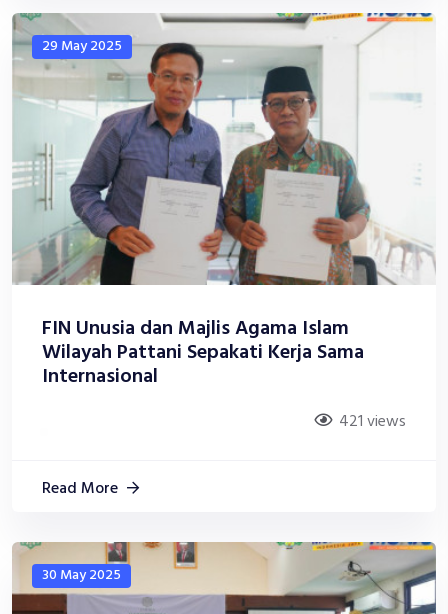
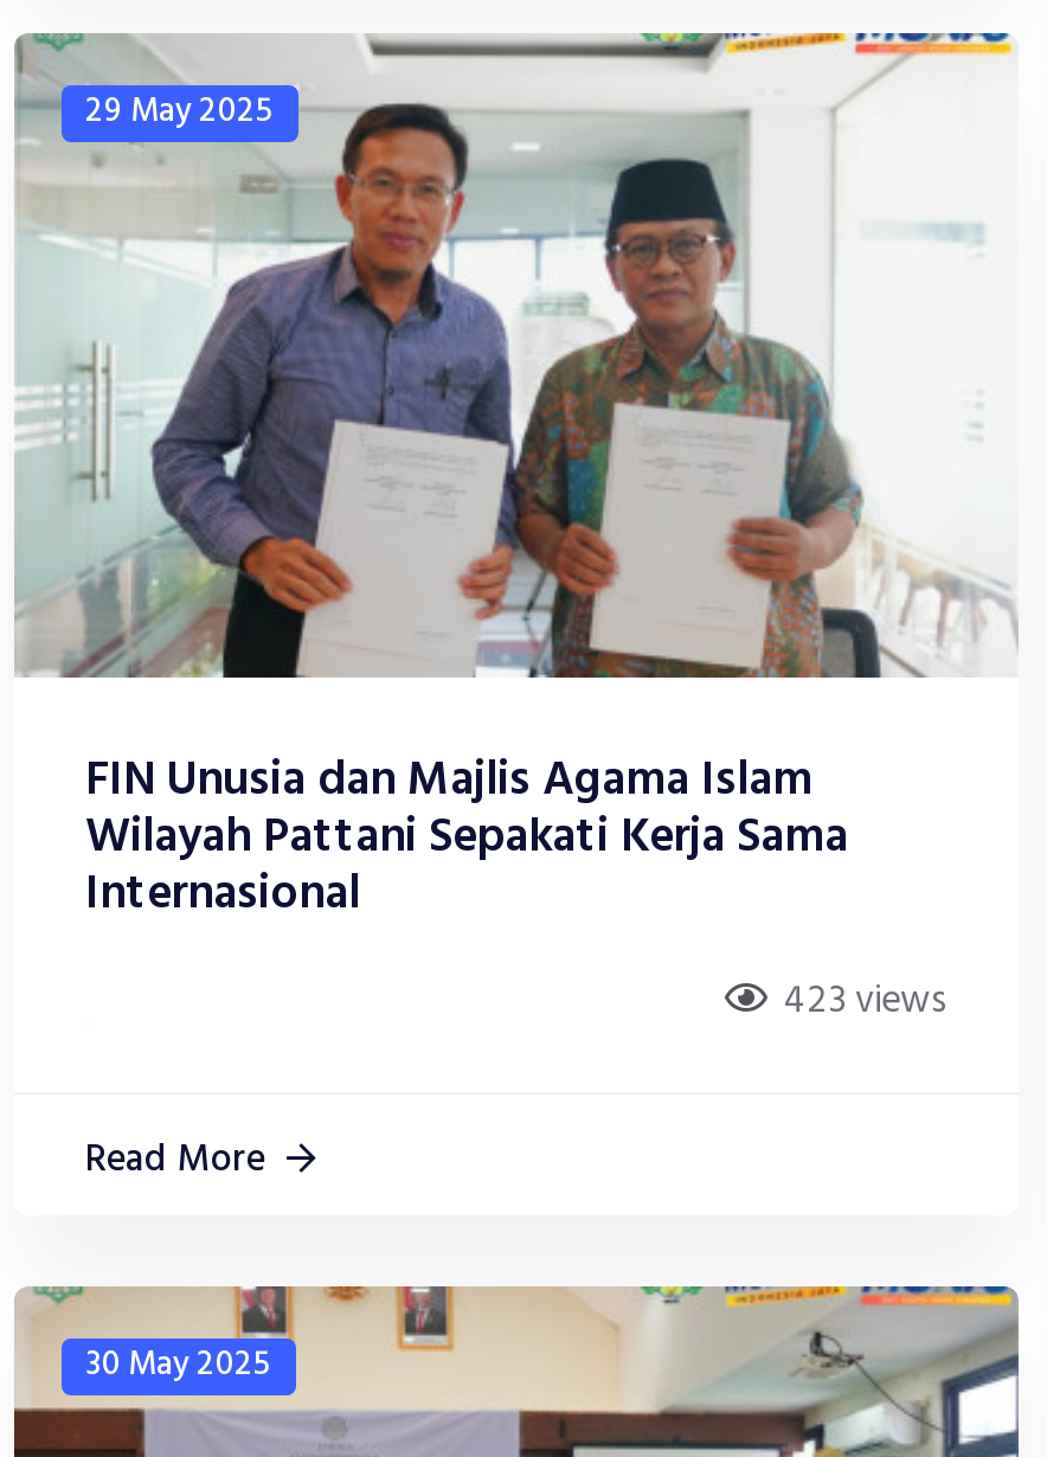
- 421 views
+ 423 views
